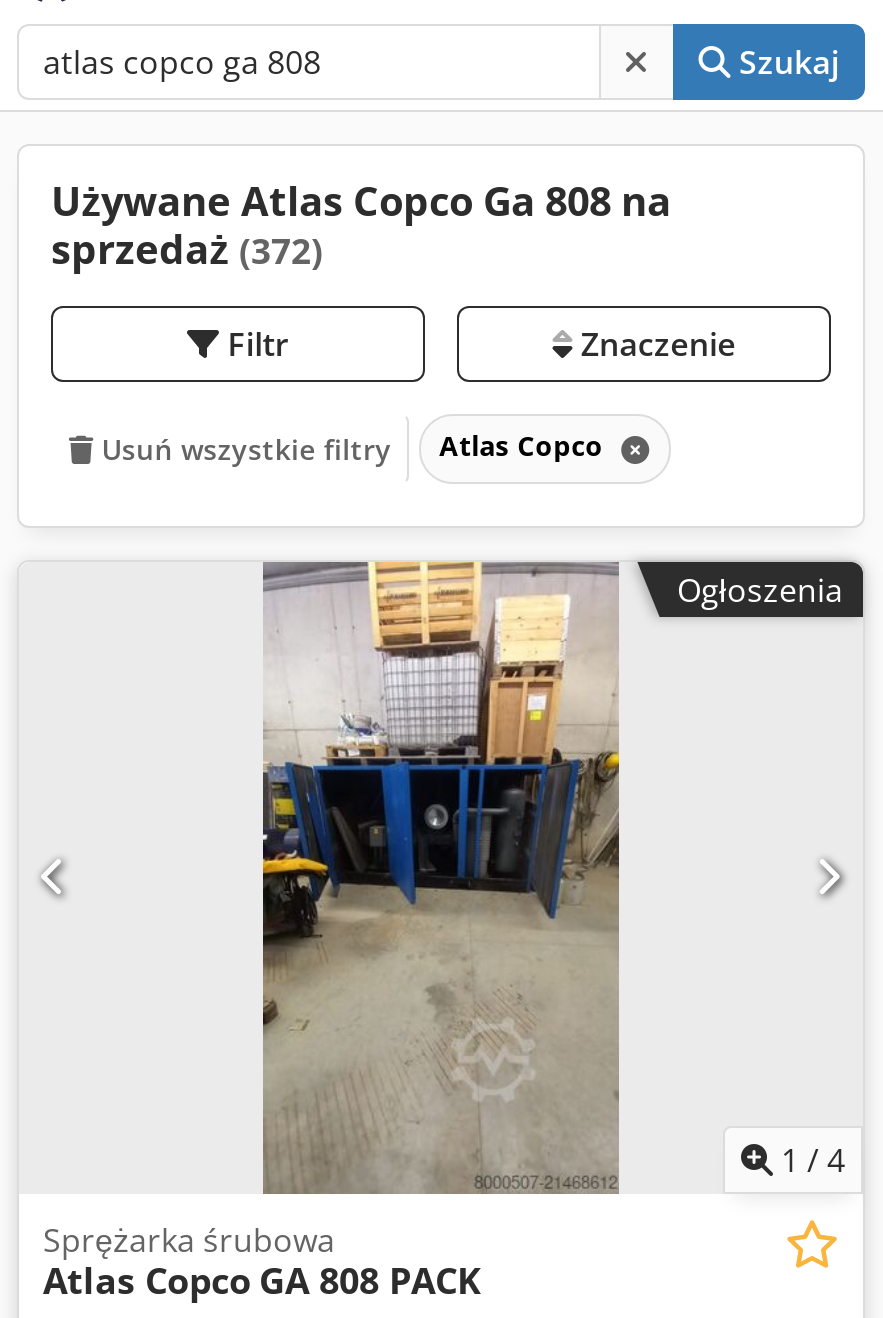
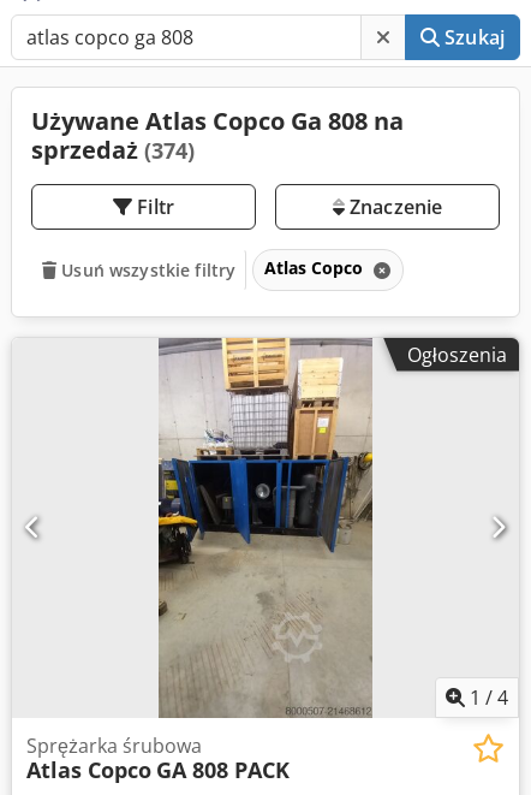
- sprzedaż (372)
+ sprzedaż (374)
